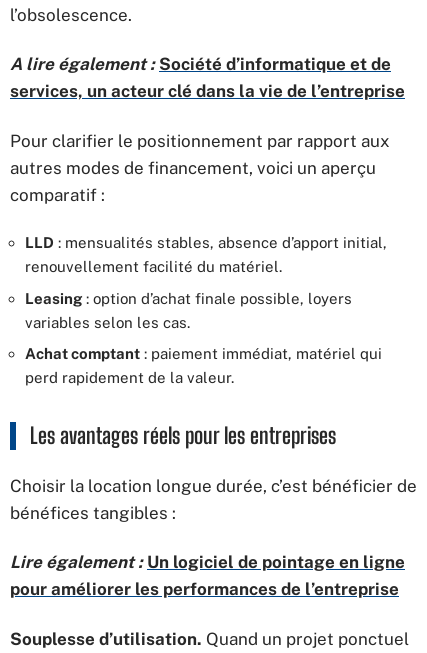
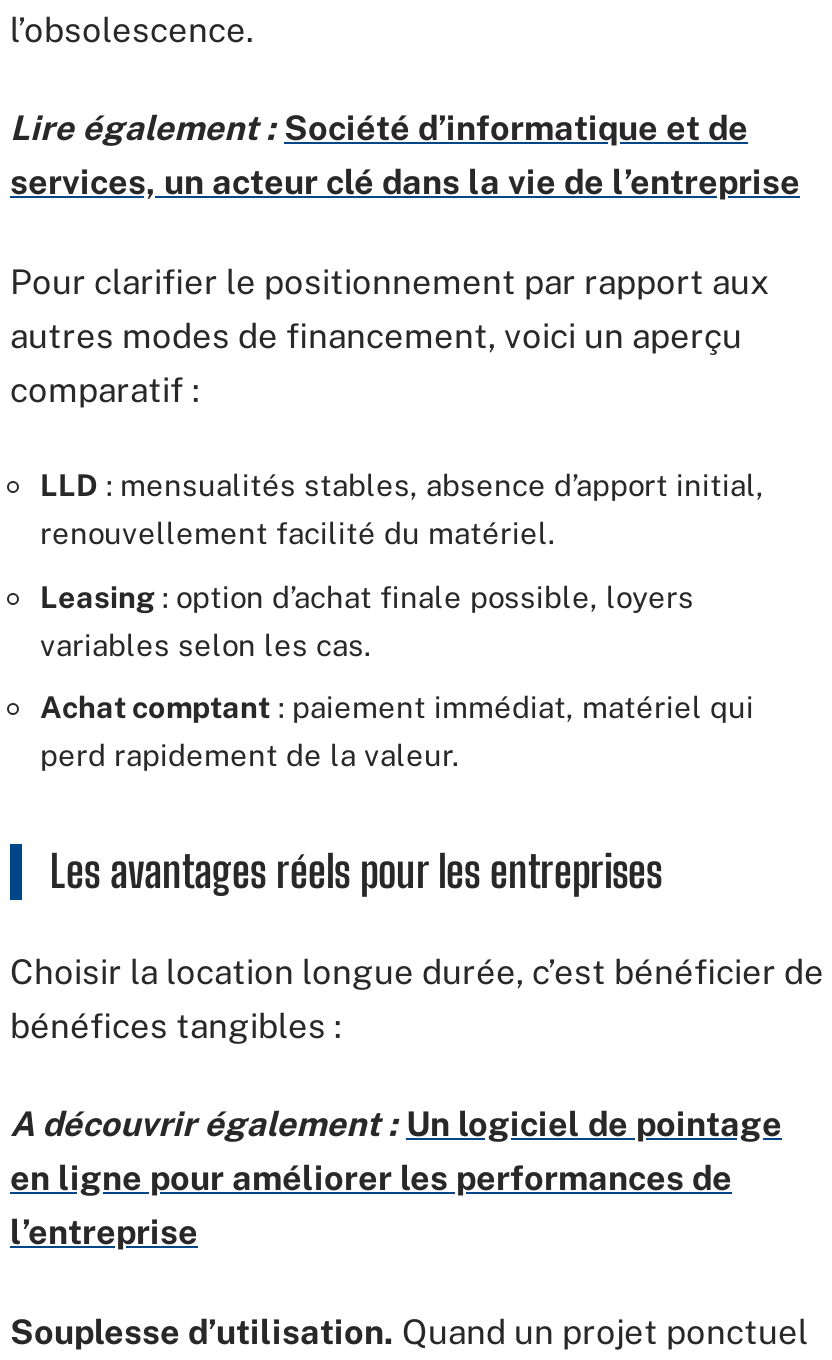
- A lire également : Société d’informatique et de
+ Lire également : Société d’informatique et de

- Lire également : Un logiciel de pointage en ligne
- pour améliorer les performances de l’entreprise
+ A découvrir également : Un logiciel de pointage
+ en ligne pour améliorer les performances de
+ l’entreprise
